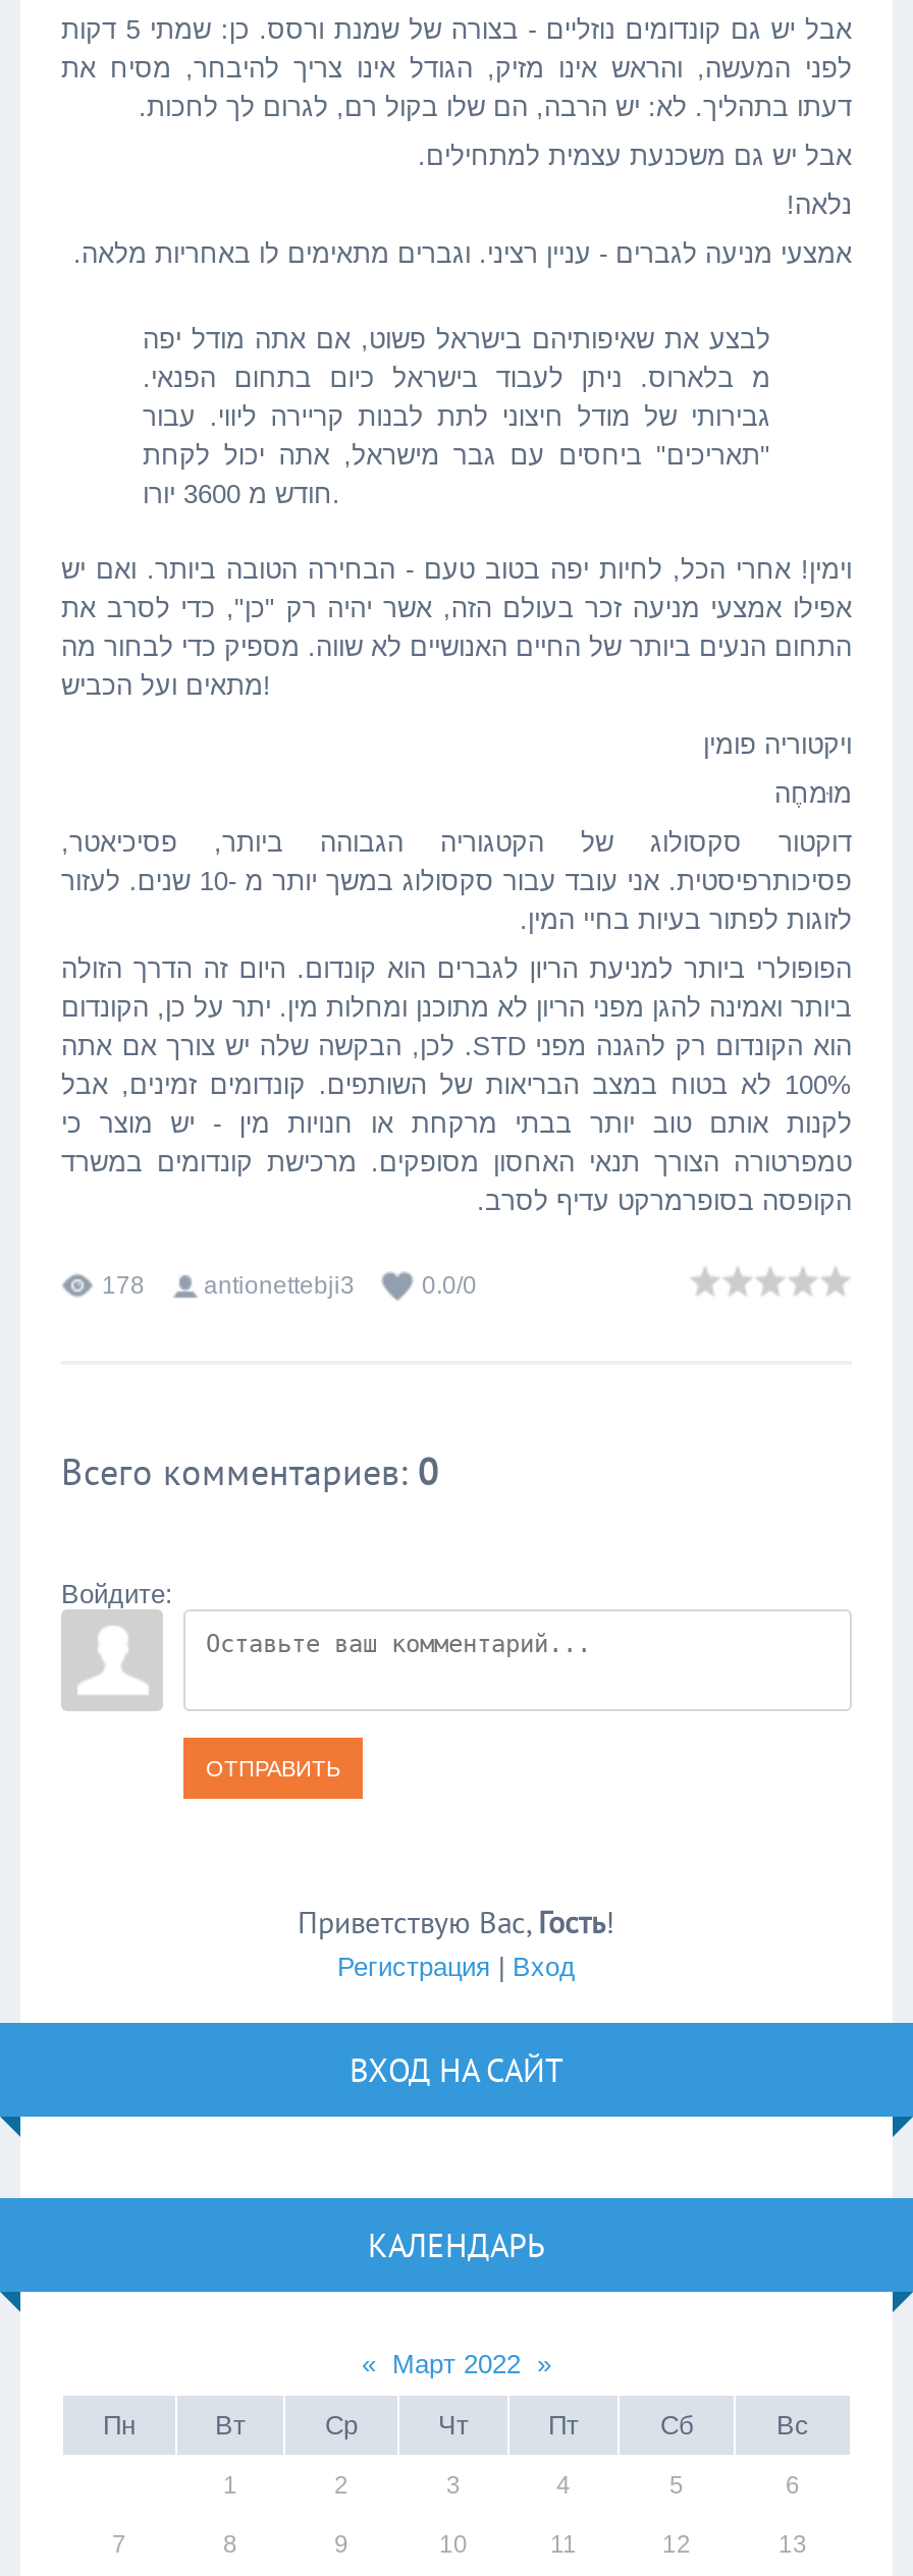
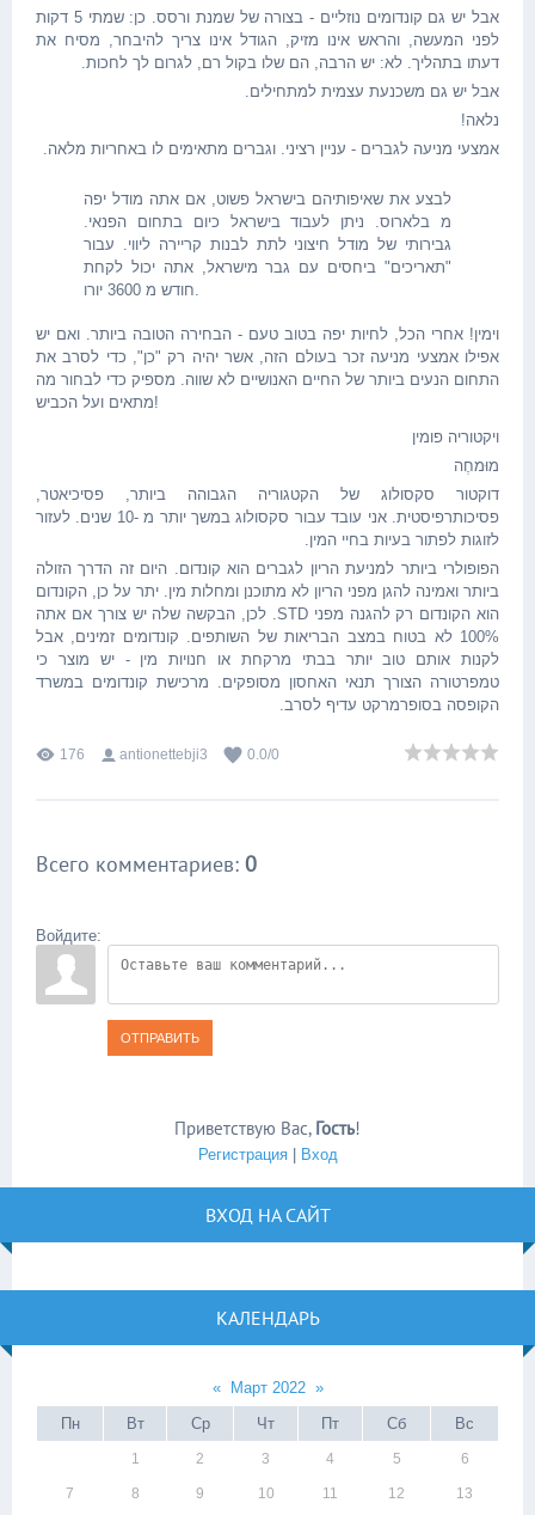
- 178
+ 176
